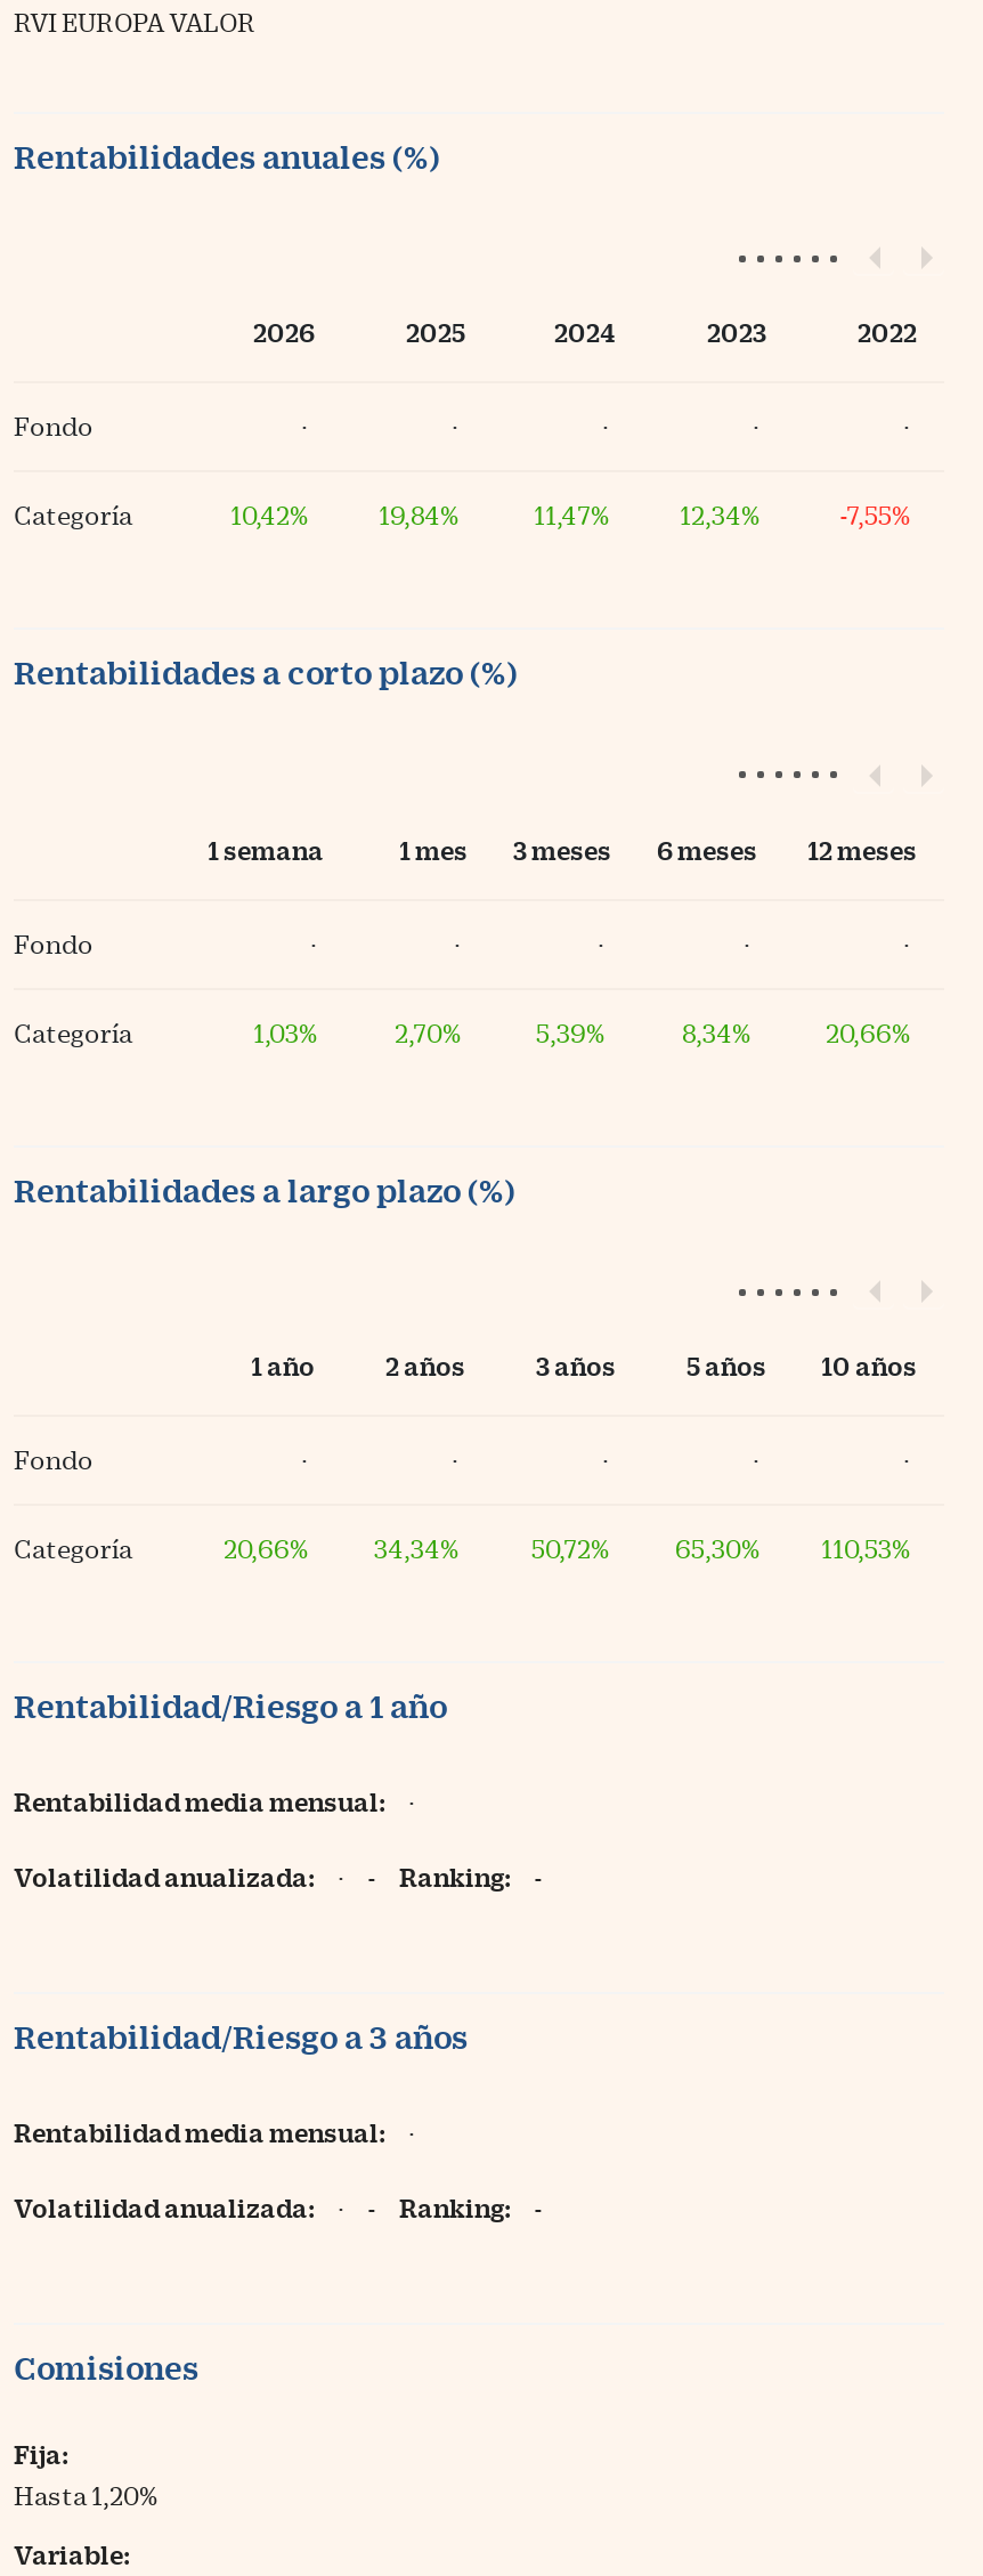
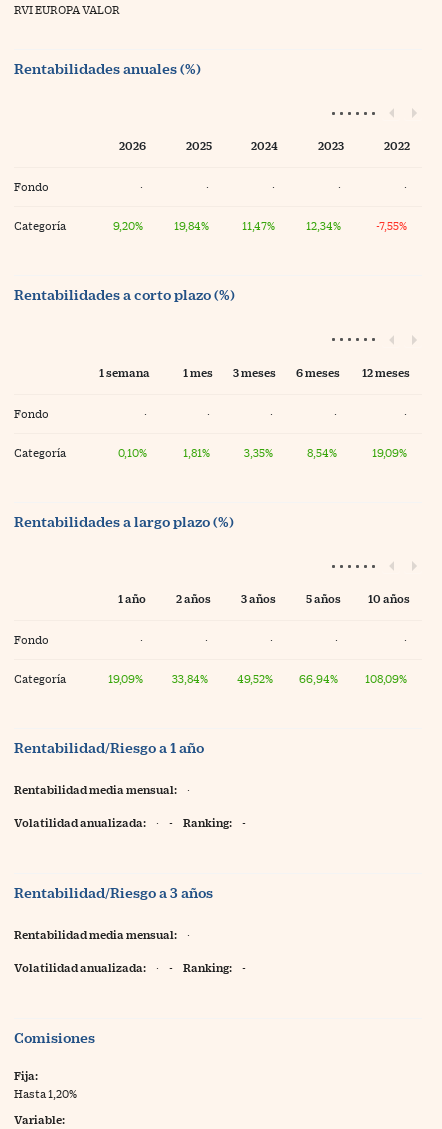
- 10,42%
+ 9,20%

- 1,03%
+ 0,10%

- 2,70%
+ 1,81%

- 5,39%
+ 3,35%

- 8,34%
+ 8,54%

- 20,66%
+ 19,09%

- 20,66%
+ 19,09%

- 34,34%
+ 33,84%

- 50,72%
+ 49,52%

- 65,30%
+ 66,94%

- 110,53%
+ 108,09%
